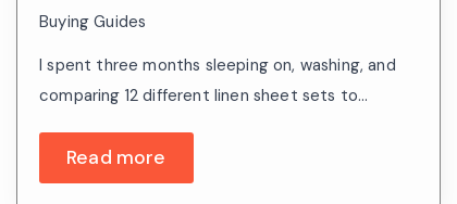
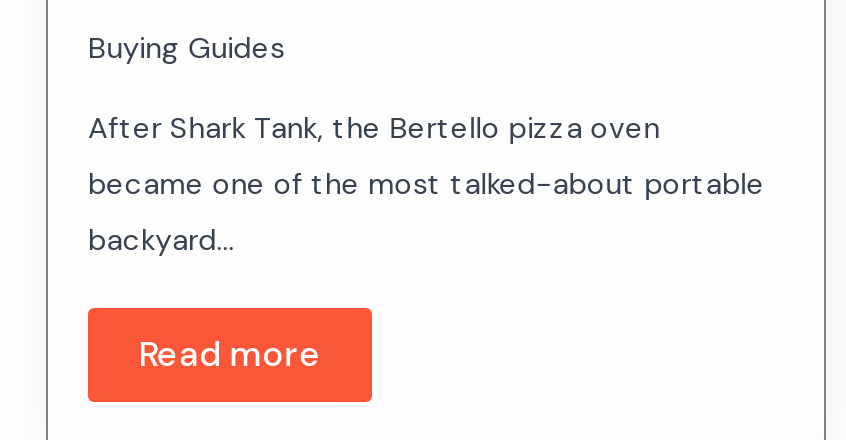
- I spent three months sleeping on, washing, and
- comparing 12 different linen sheet sets to…
+ After Shark Tank, the Bertello pizza oven
+ became one of the most talked-about portable
+ backyard…
